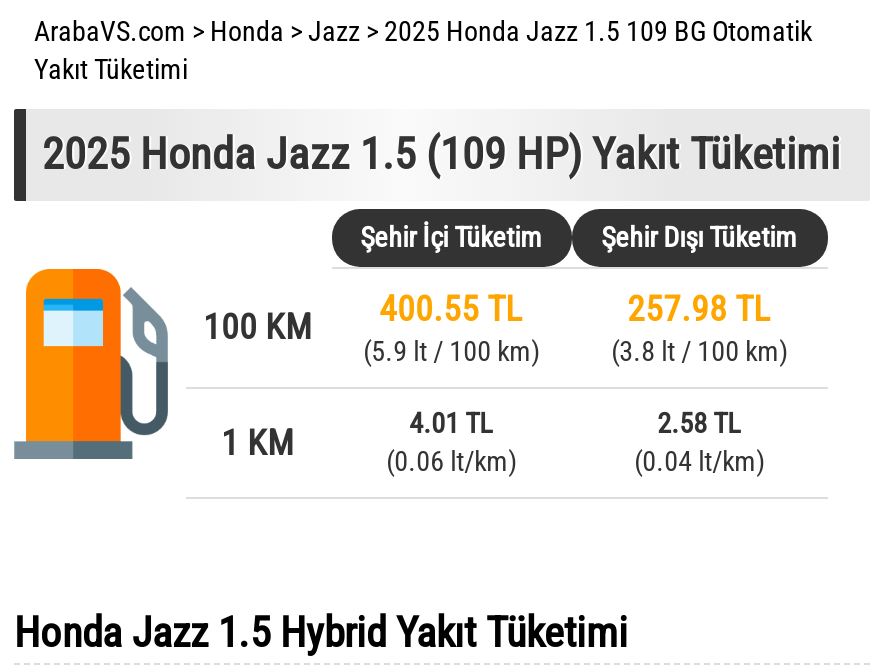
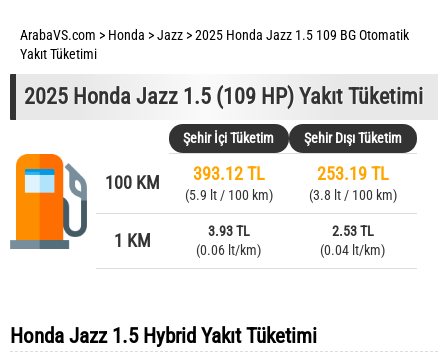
- 100 KM 400.55 TL
+ 100 KM 393.12 TL

- 257.98 TL
+ 253.19 TL

- 4.01 TL
+ 3.93 TL

- 2.58 TL
+ 2.53 TL
